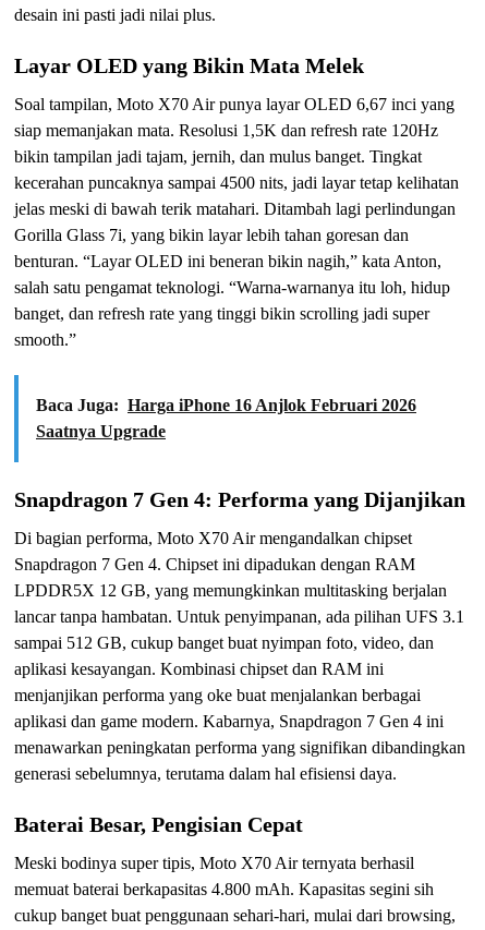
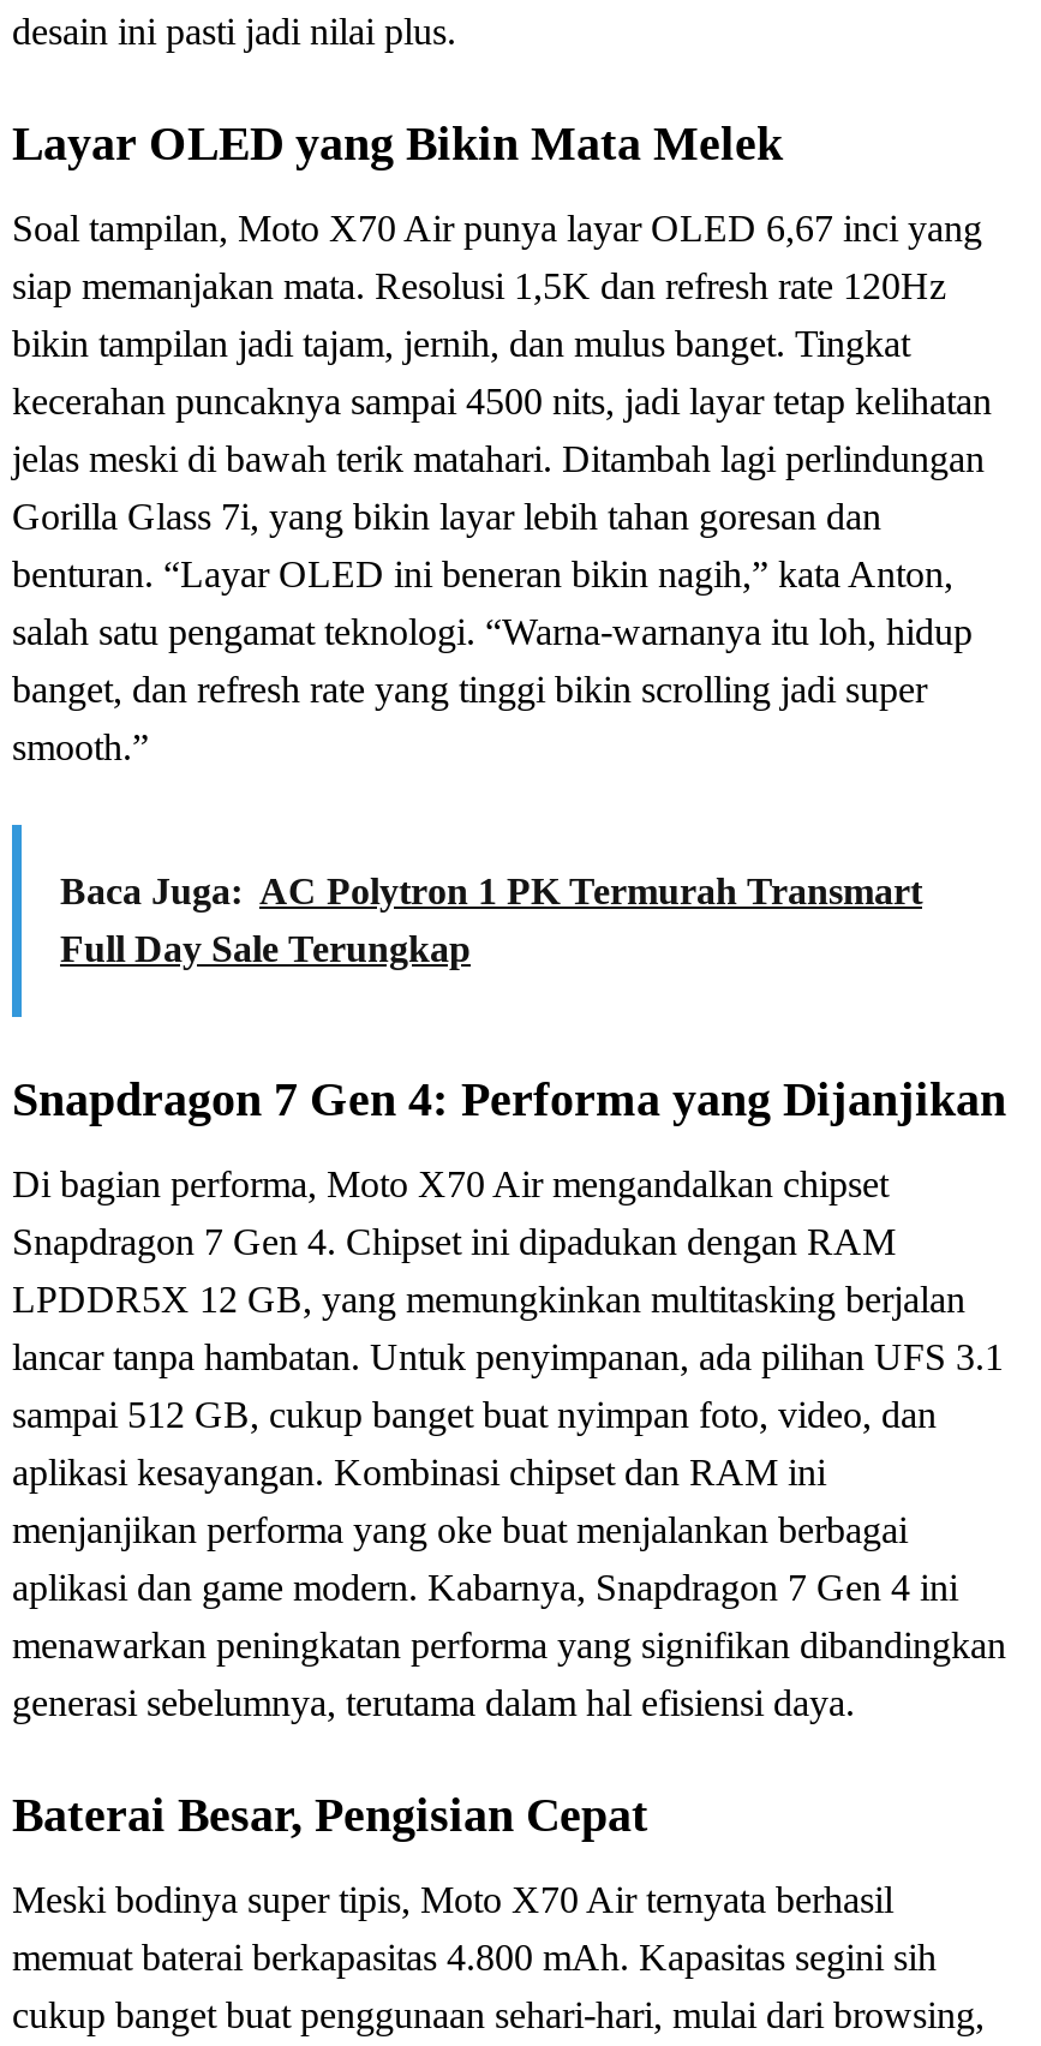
- Baca Juga: Harga iPhone 16 Anjlok Februari 2026
- Saatnya Upgrade
+ Baca Juga: AC Polytron 1 PK Termurah Transmart
+ Full Day Sale Terungkap
